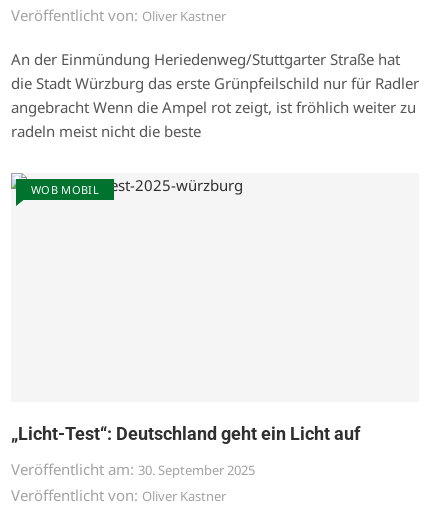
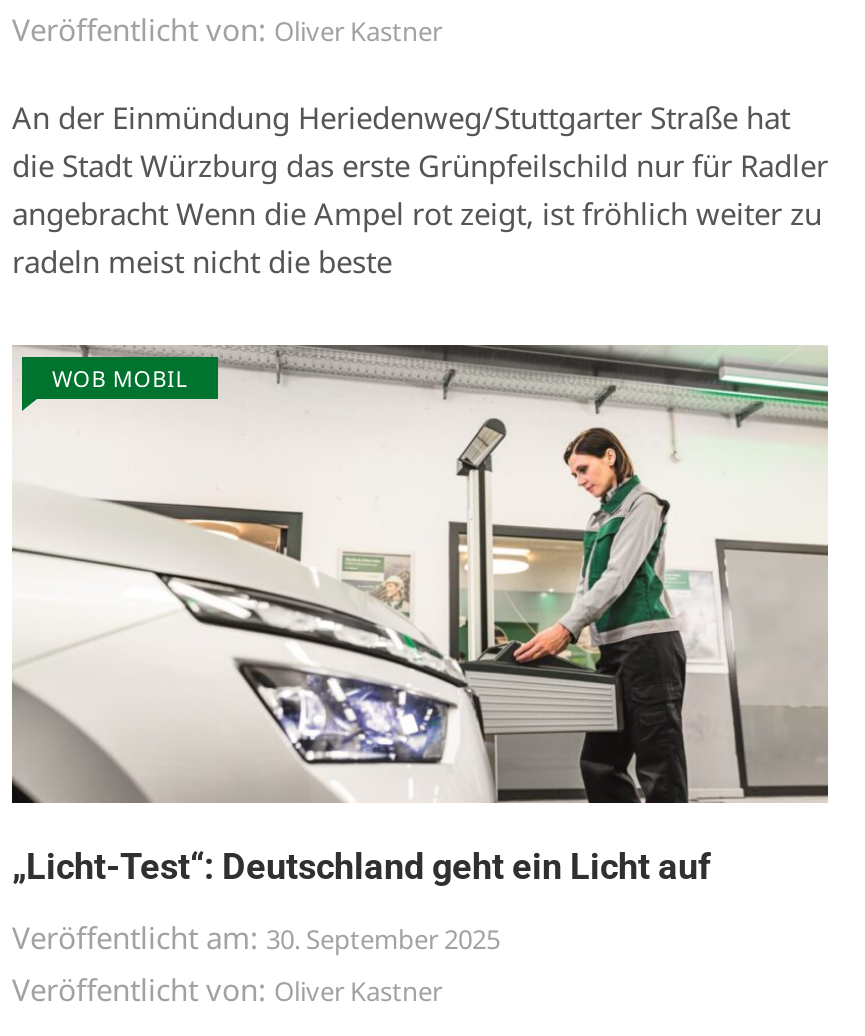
+ [image]
